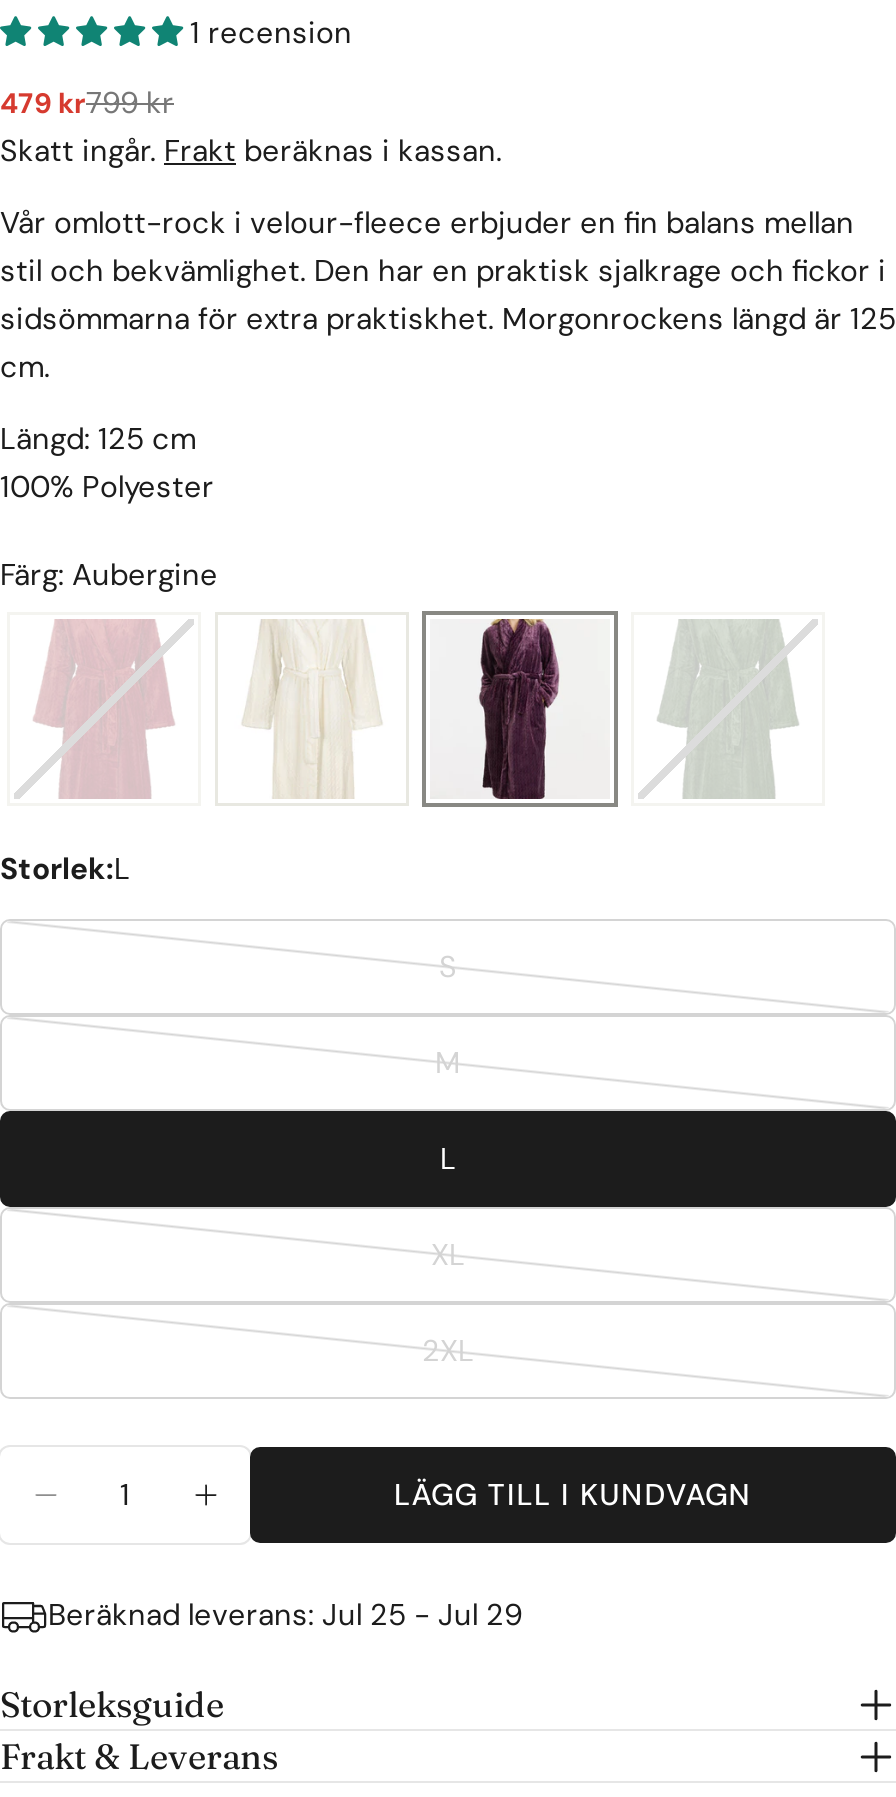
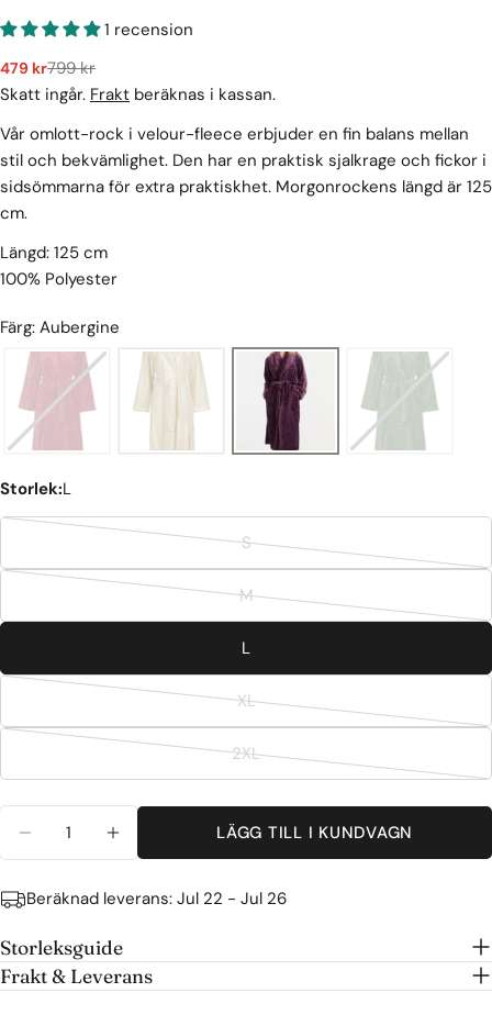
- Beräknad leverans: Jul 25 - Jul 29
+ Beräknad leverans: Jul 22 - Jul 26
